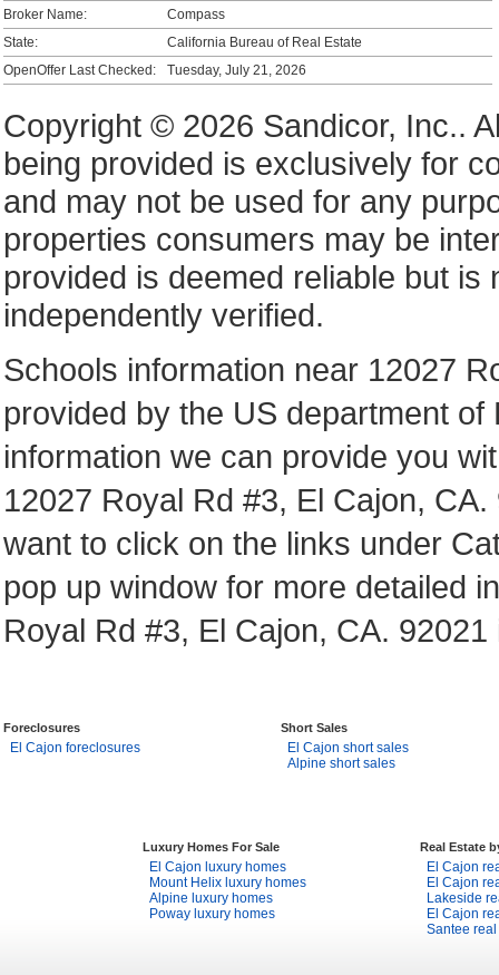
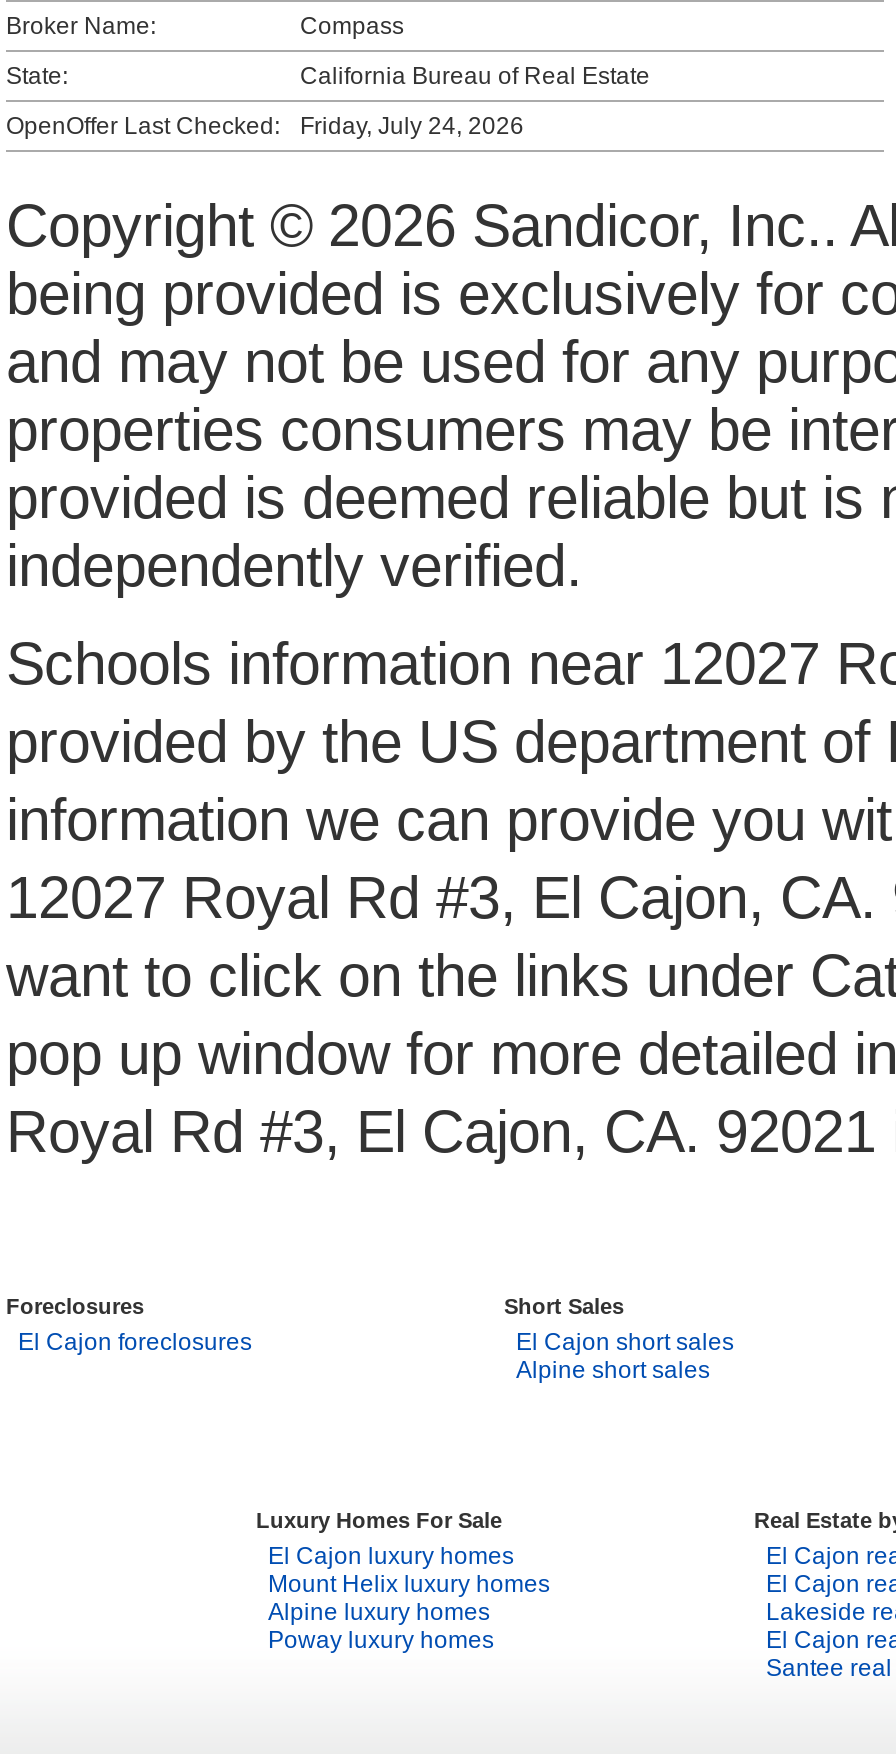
- OpenOffer Last Checked: Tuesday, July 21, 2026
+ OpenOffer Last Checked: Friday, July 24, 2026
